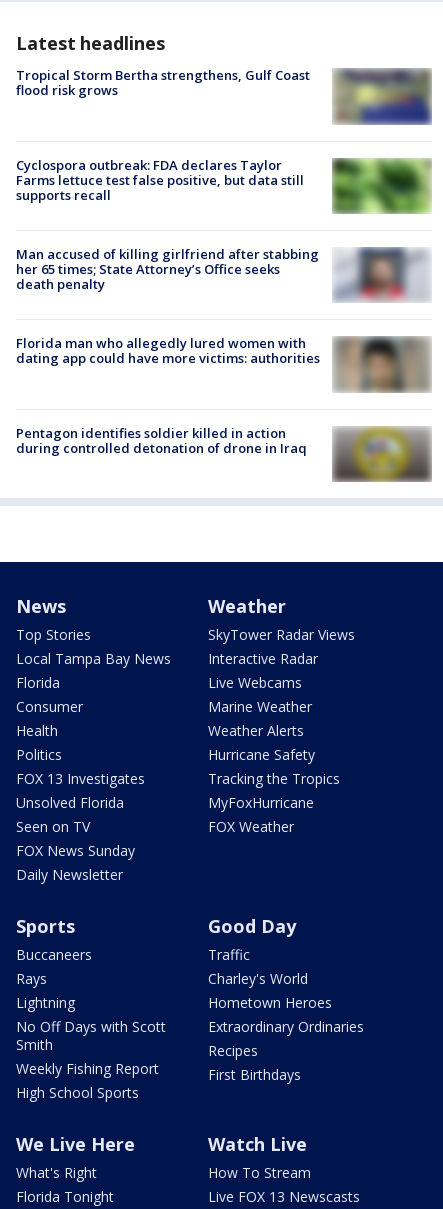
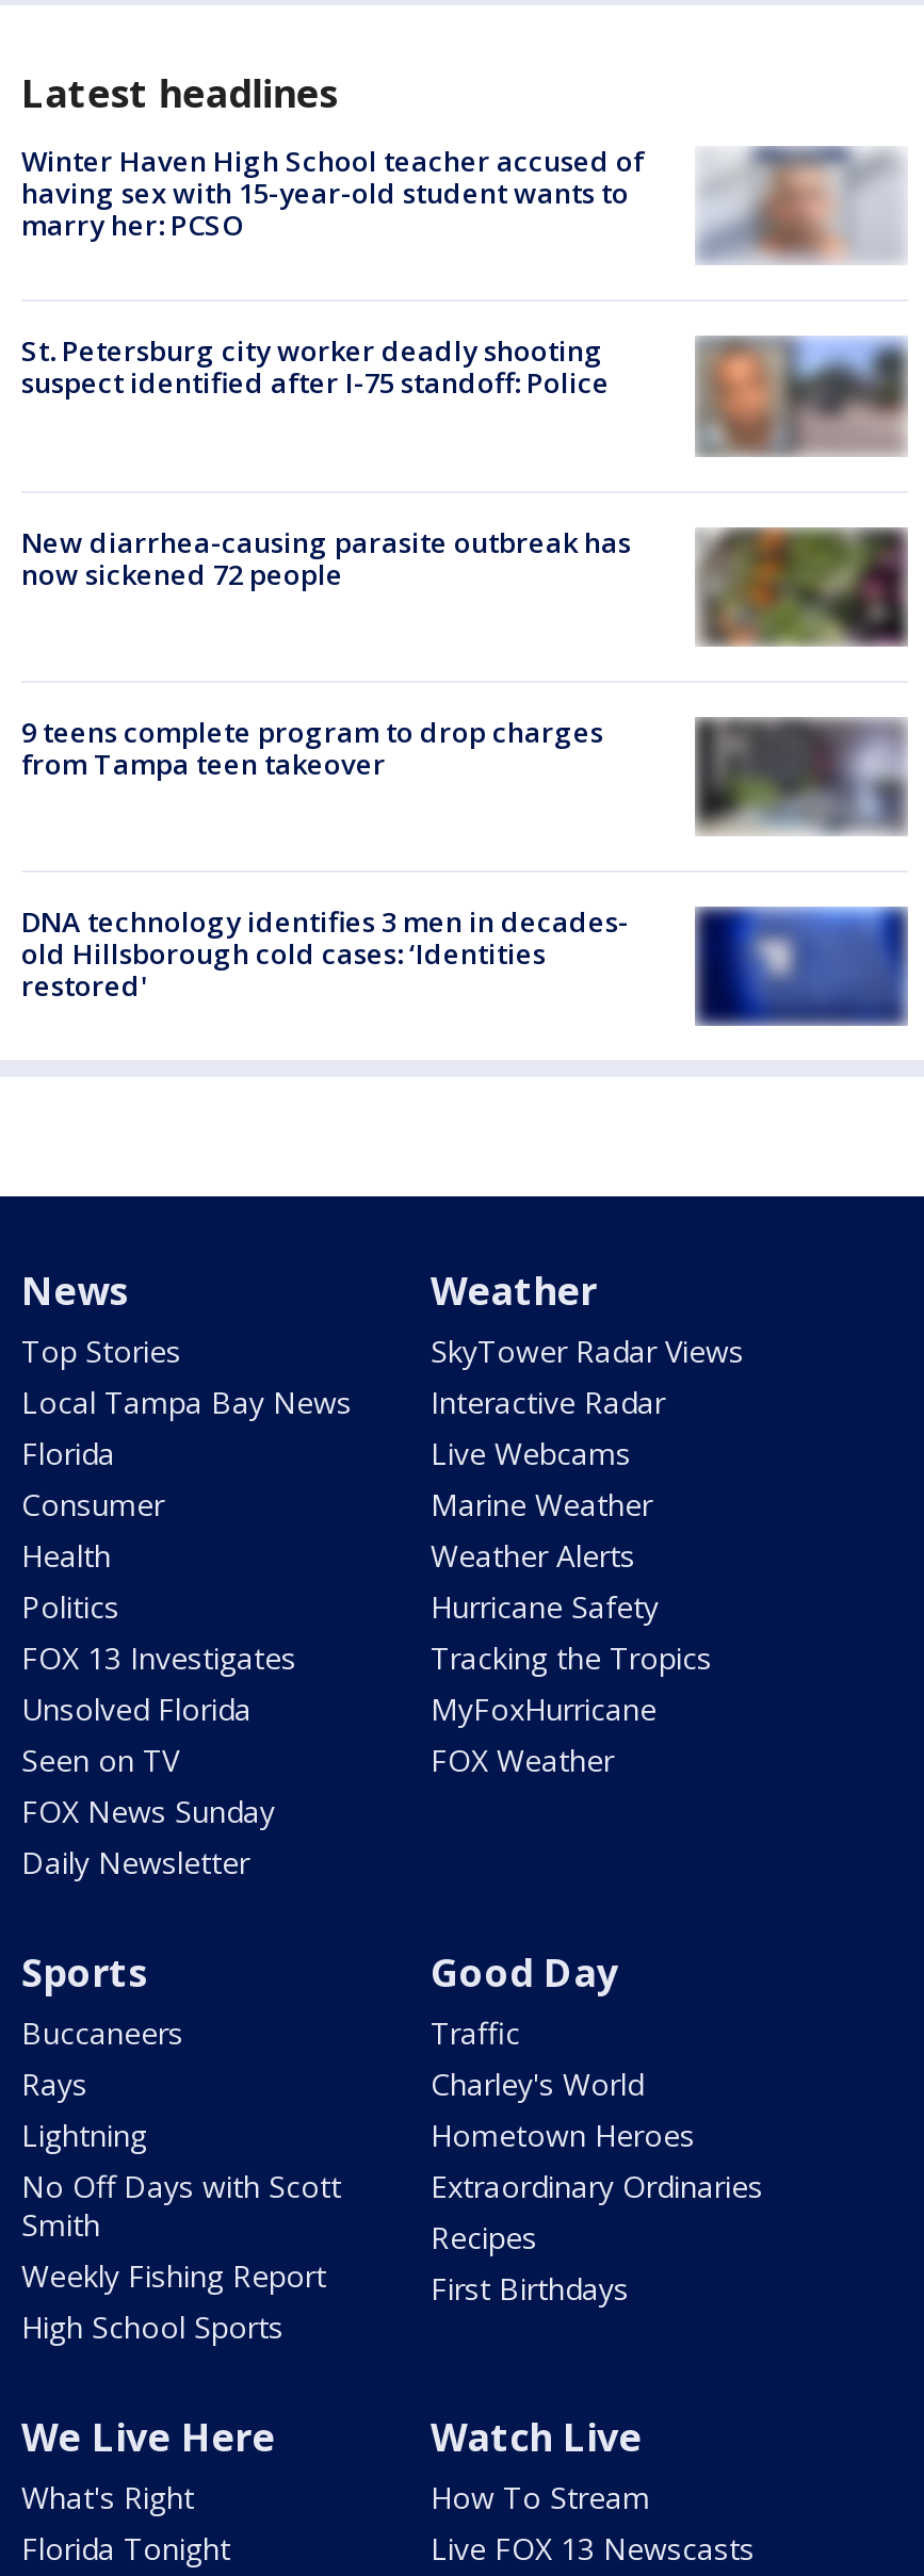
- [image]
- Tropical Storm Bertha strengthens, Gulf Coast
- flood risk grows
+ [image]
+ Winter Haven High School teacher accused of
+ having sex with 15-year-old student wants to
+ marry her: PCSO

- Cyclospora outbreak: FDA declares Taylor
- Farms lettuce test false positive, but data still
- supports recall
+ St. Petersburg city worker deadly shooting
+ suspect identified after I-75 standoff: Police

- [image]
+ [image]

- [image]
- Man accused of killing girlfriend after stabbing
- her 65 times; State Attorney’s Office seeks
- death penalty
+ [image]
+ New diarrhea-causing parasite outbreak has
+ now sickened 72 people

- Florida man who allegedly lured women with
- dating app could have more victims: authorities
+ 9 teens complete program to drop charges
+ from Tampa teen takeover

- [image]
+ [image]

- [image]
- Pentagon identifies soldier killed in action
- during controlled detonation of drone in Iraq
+ [image]
+ DNA technology identifies 3 men in decades-
+ old Hillsborough cold cases: ‘Identities
+ restored'
